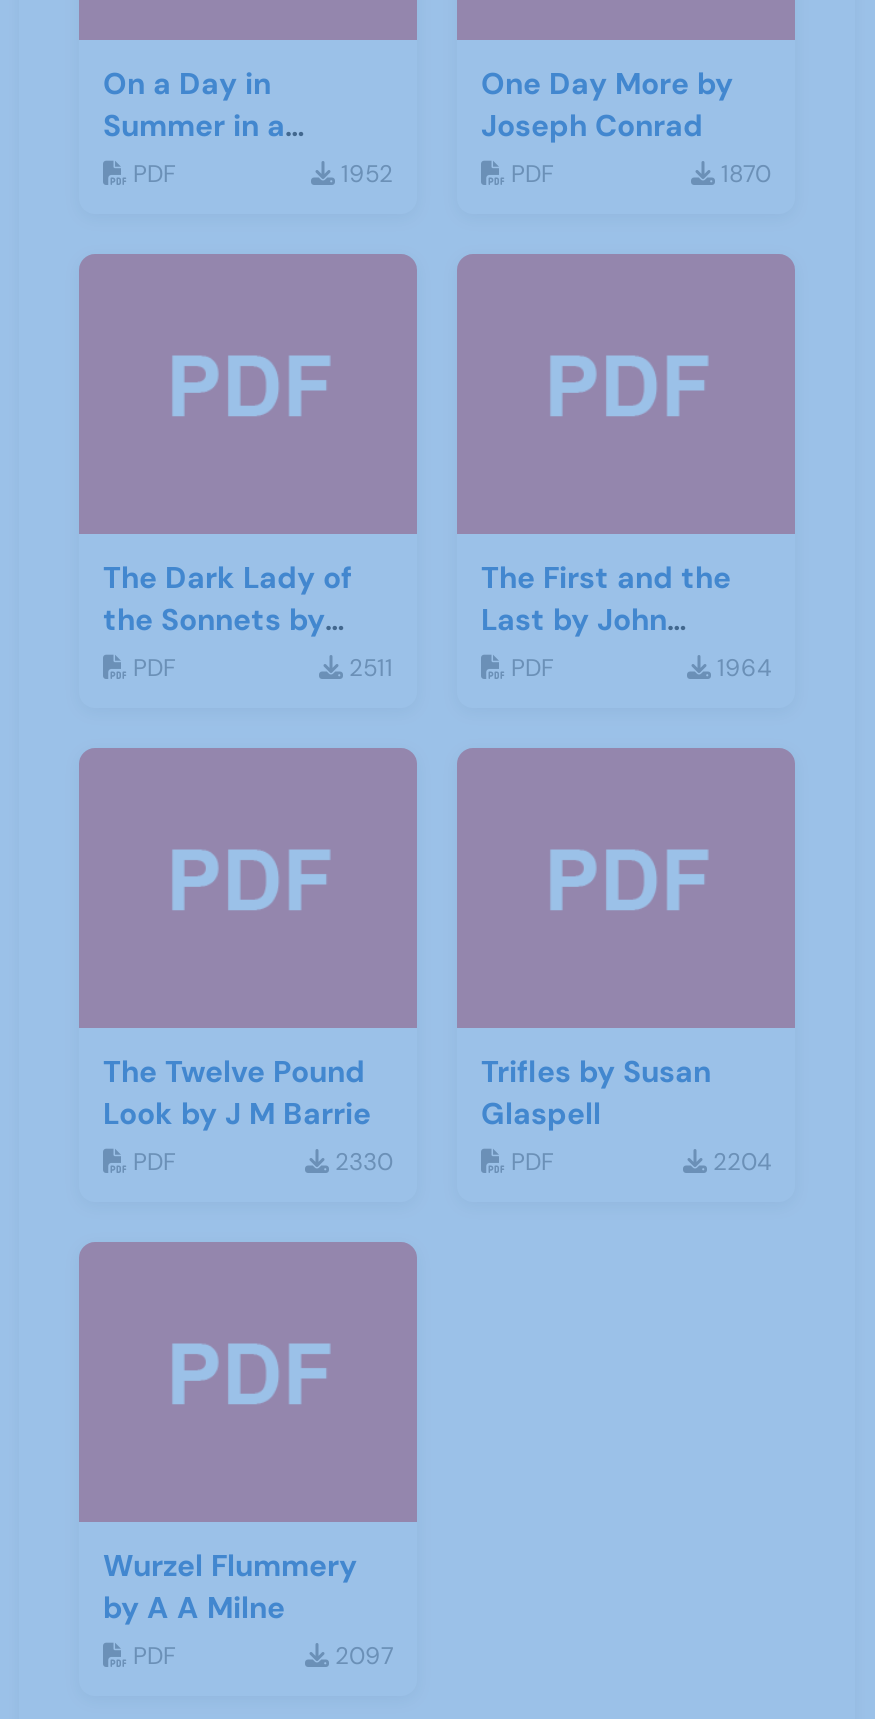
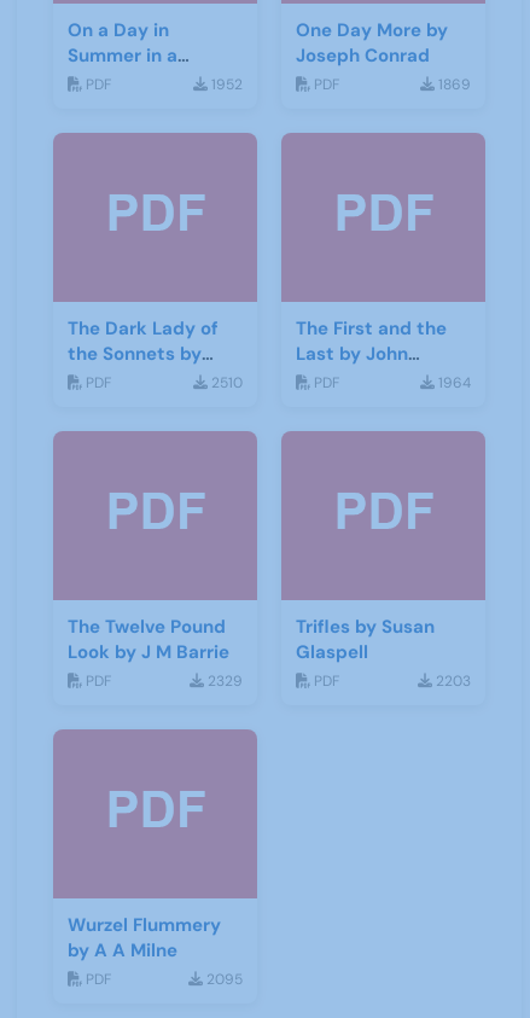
- 1870
+ 1869

- 2511
+ 2510

- 2330
+ 2329

- 2204
+ 2203

- 2097
+ 2095
